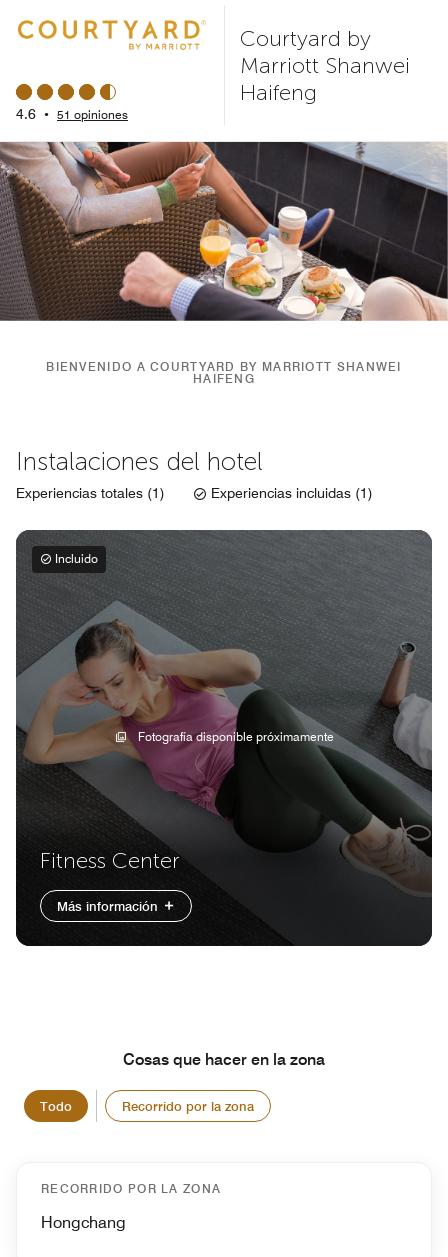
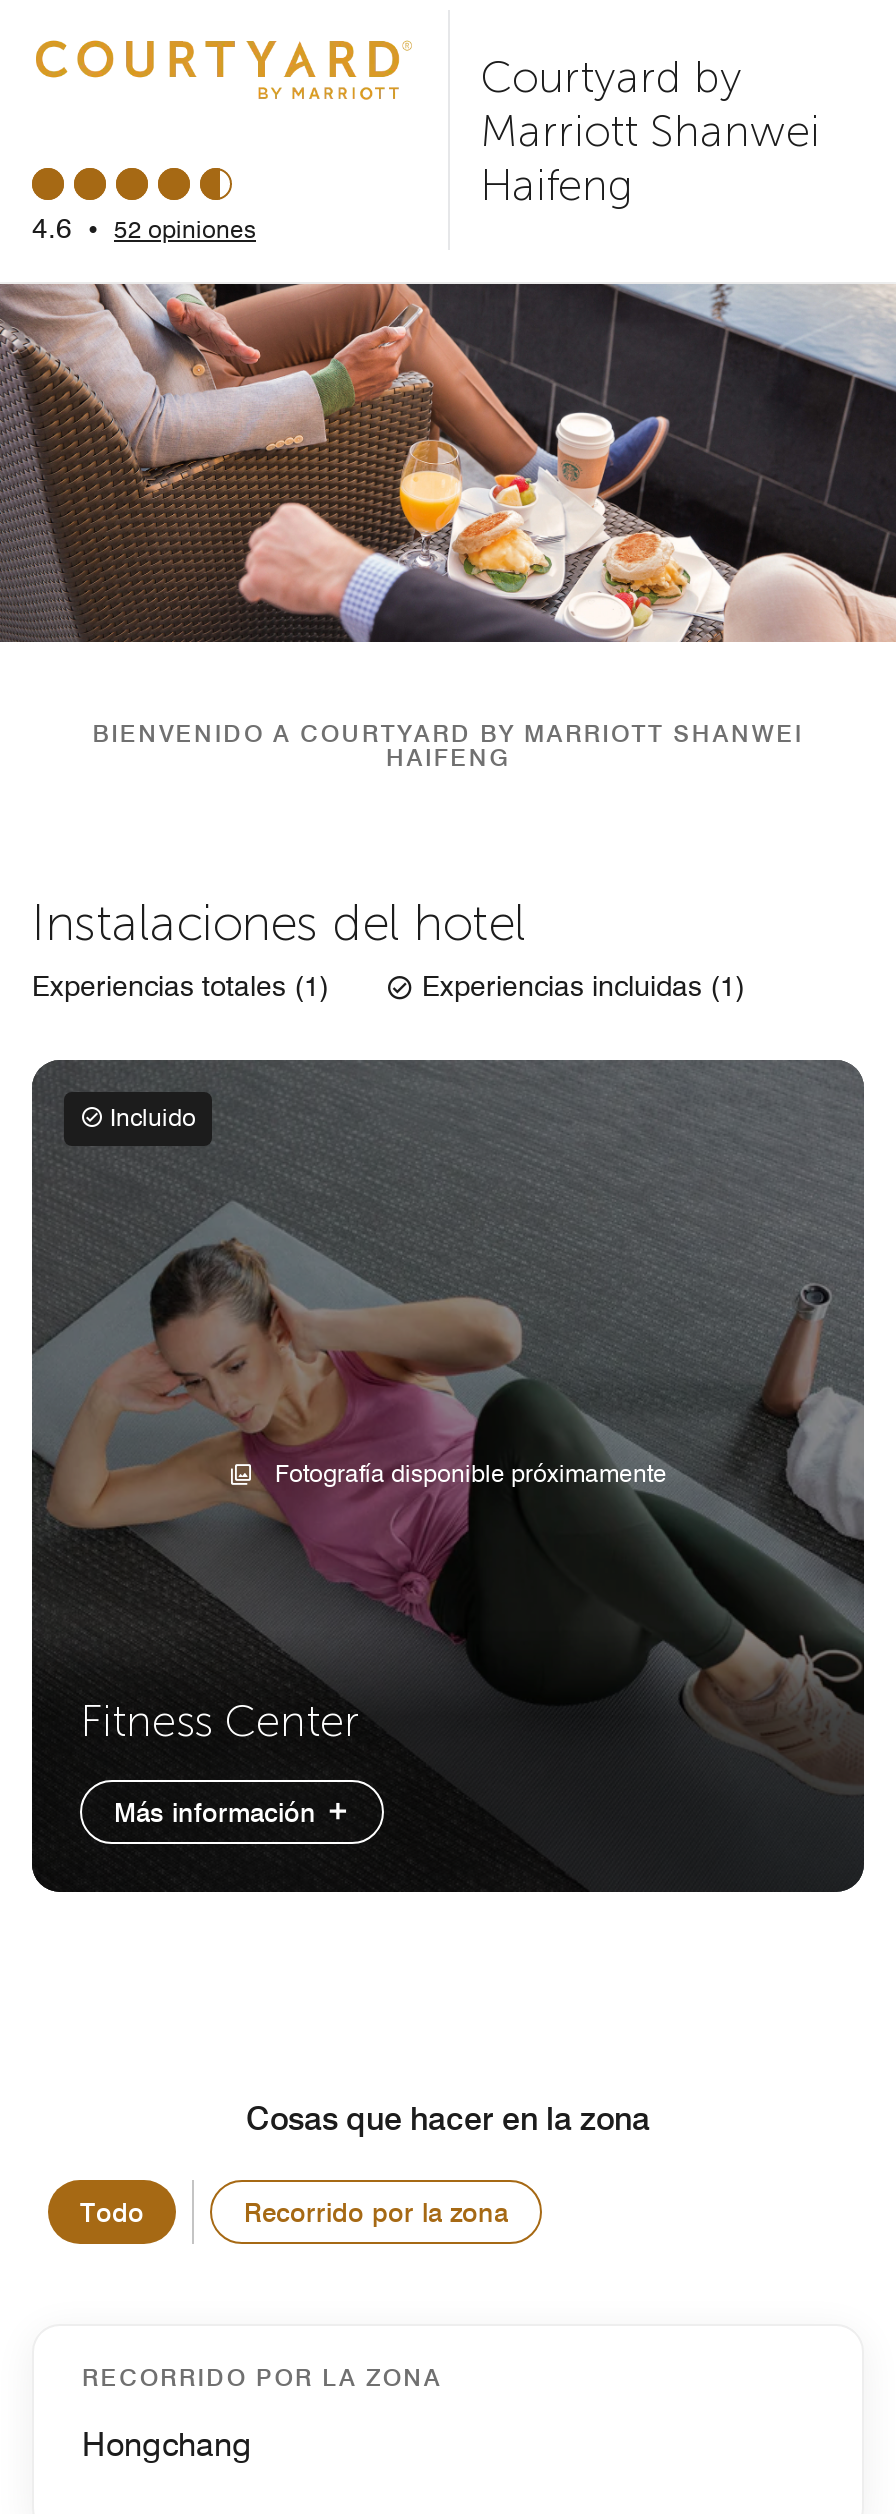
- 4.6 • 51 opiniones
+ 4.6 • 52 opiniones
